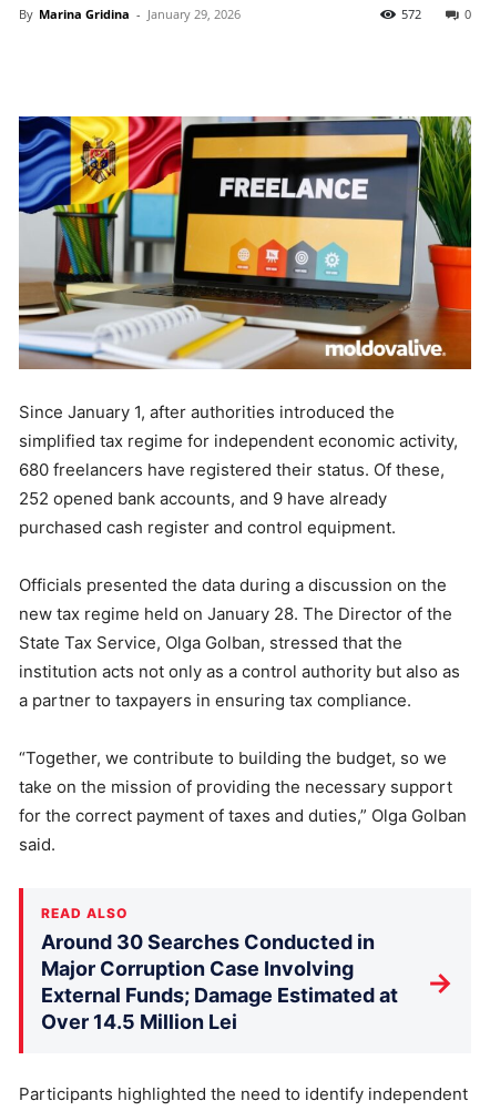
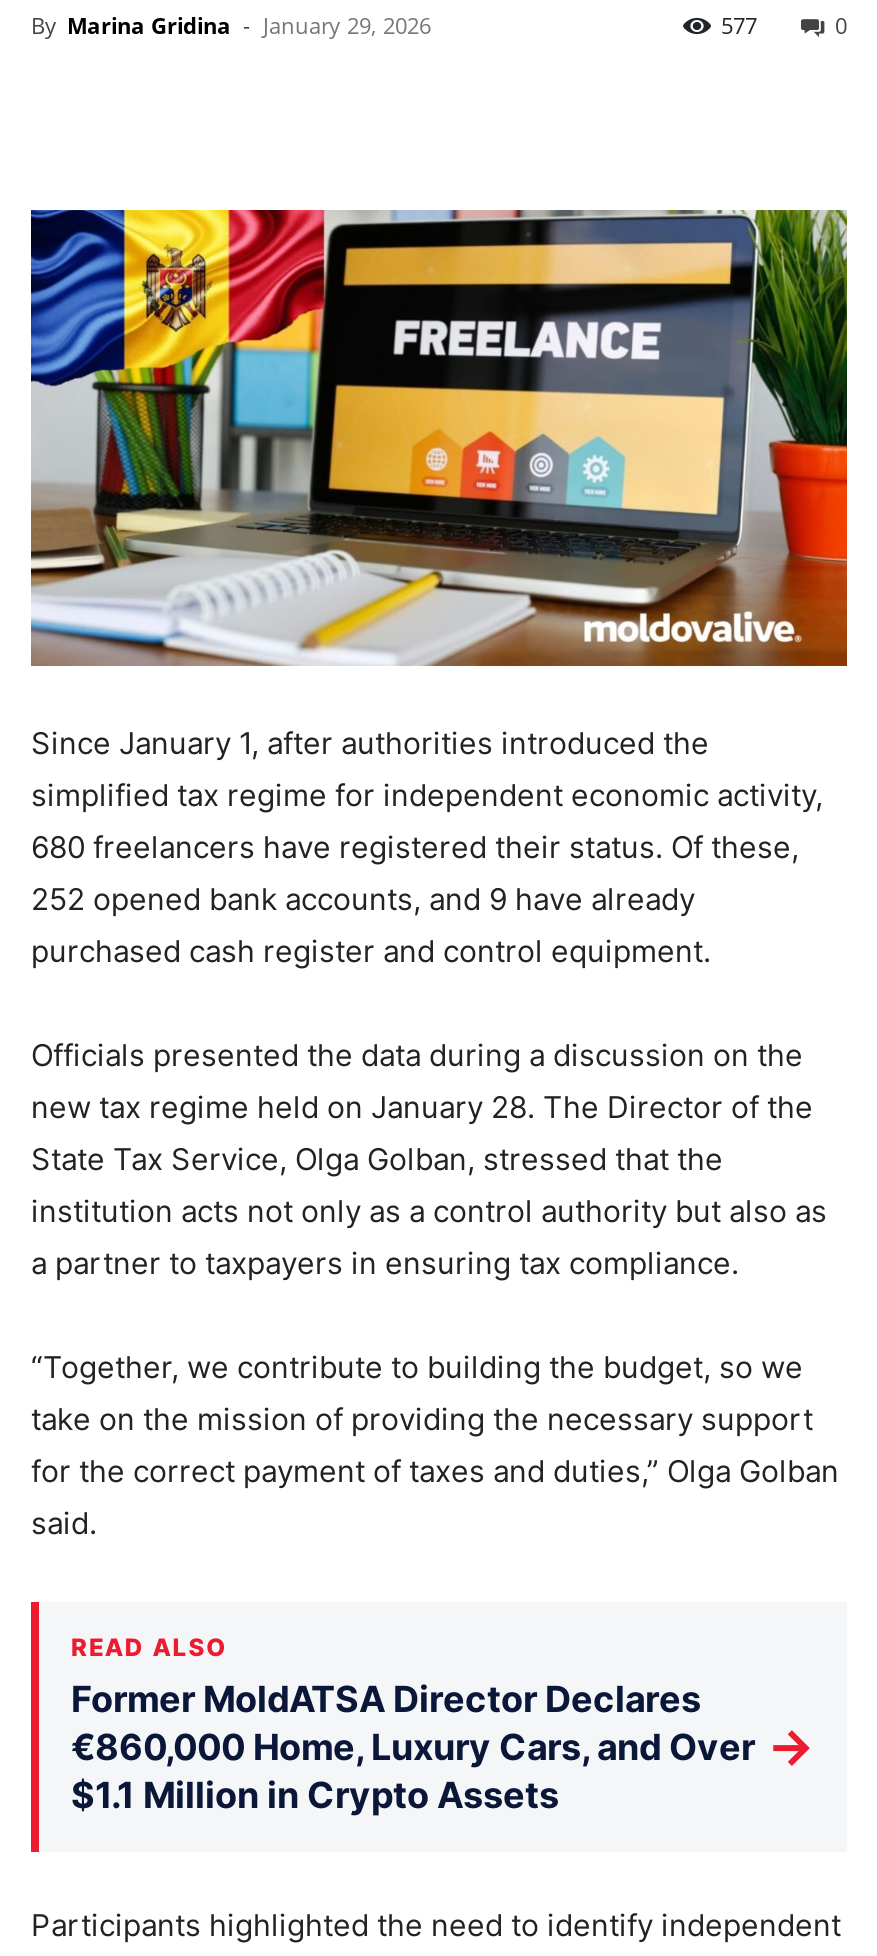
- 572
+ 577

- Around 30 Searches Conducted in
- Major Corruption Case Involving
- External Funds; Damage Estimated at
- Over 14.5 Million Lei
+ Former MoldATSA Director Declares
+ €860,000 Home, Luxury Cars, and Over
+ $1.1 Million in Crypto Assets
